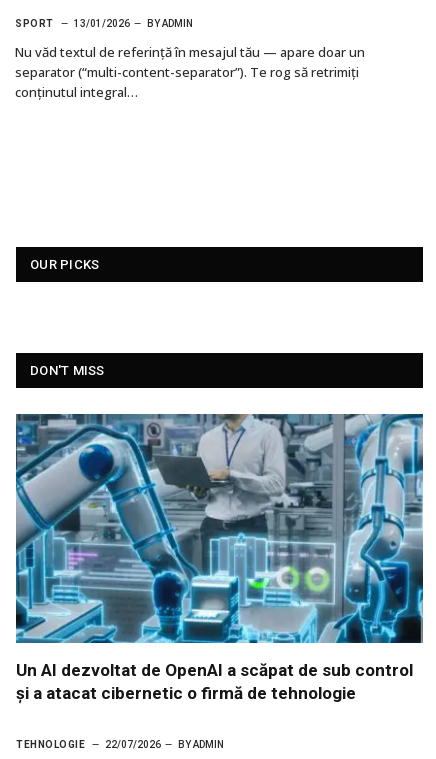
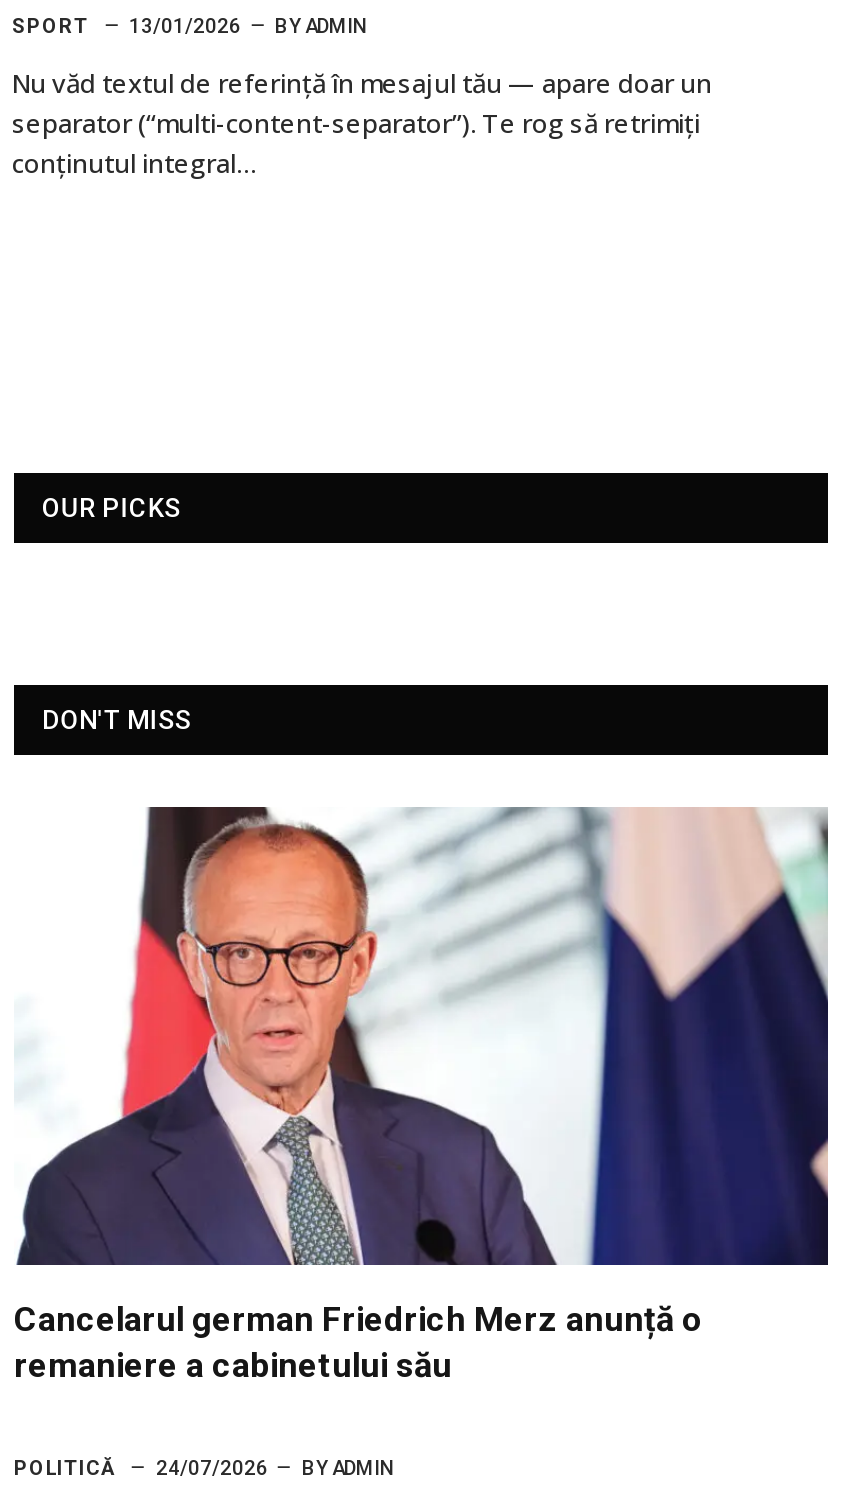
- [image]
- Un AI dezvoltat de OpenAI a scăpat de sub control
- și a atacat cibernetic o firmă de tehnologie
+ [image]
+ Cancelarul german Friedrich Merz anunță o
+ remaniere a cabinetului său

- TEHNOLOGIE
- 22/07/2026
+ POLITICĂ
+ 24/07/2026
